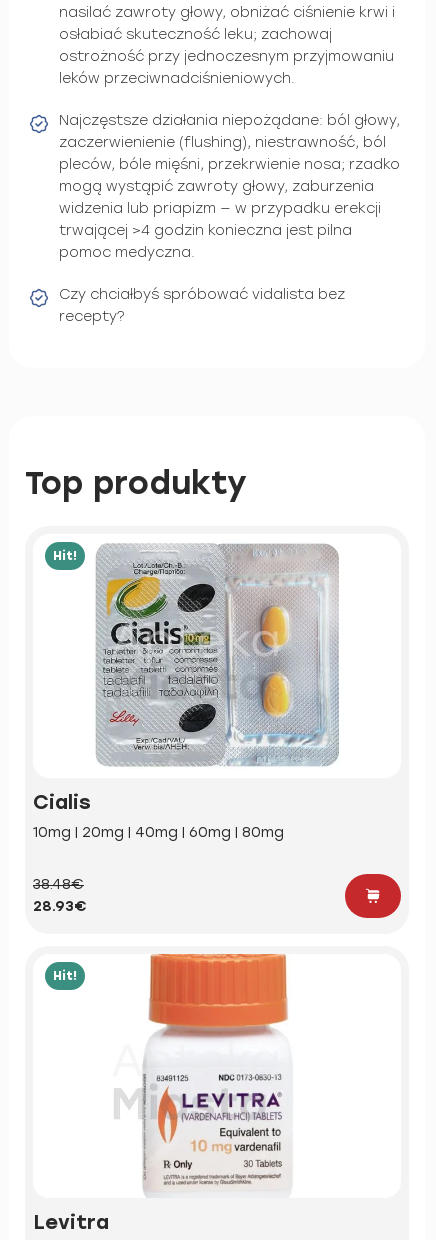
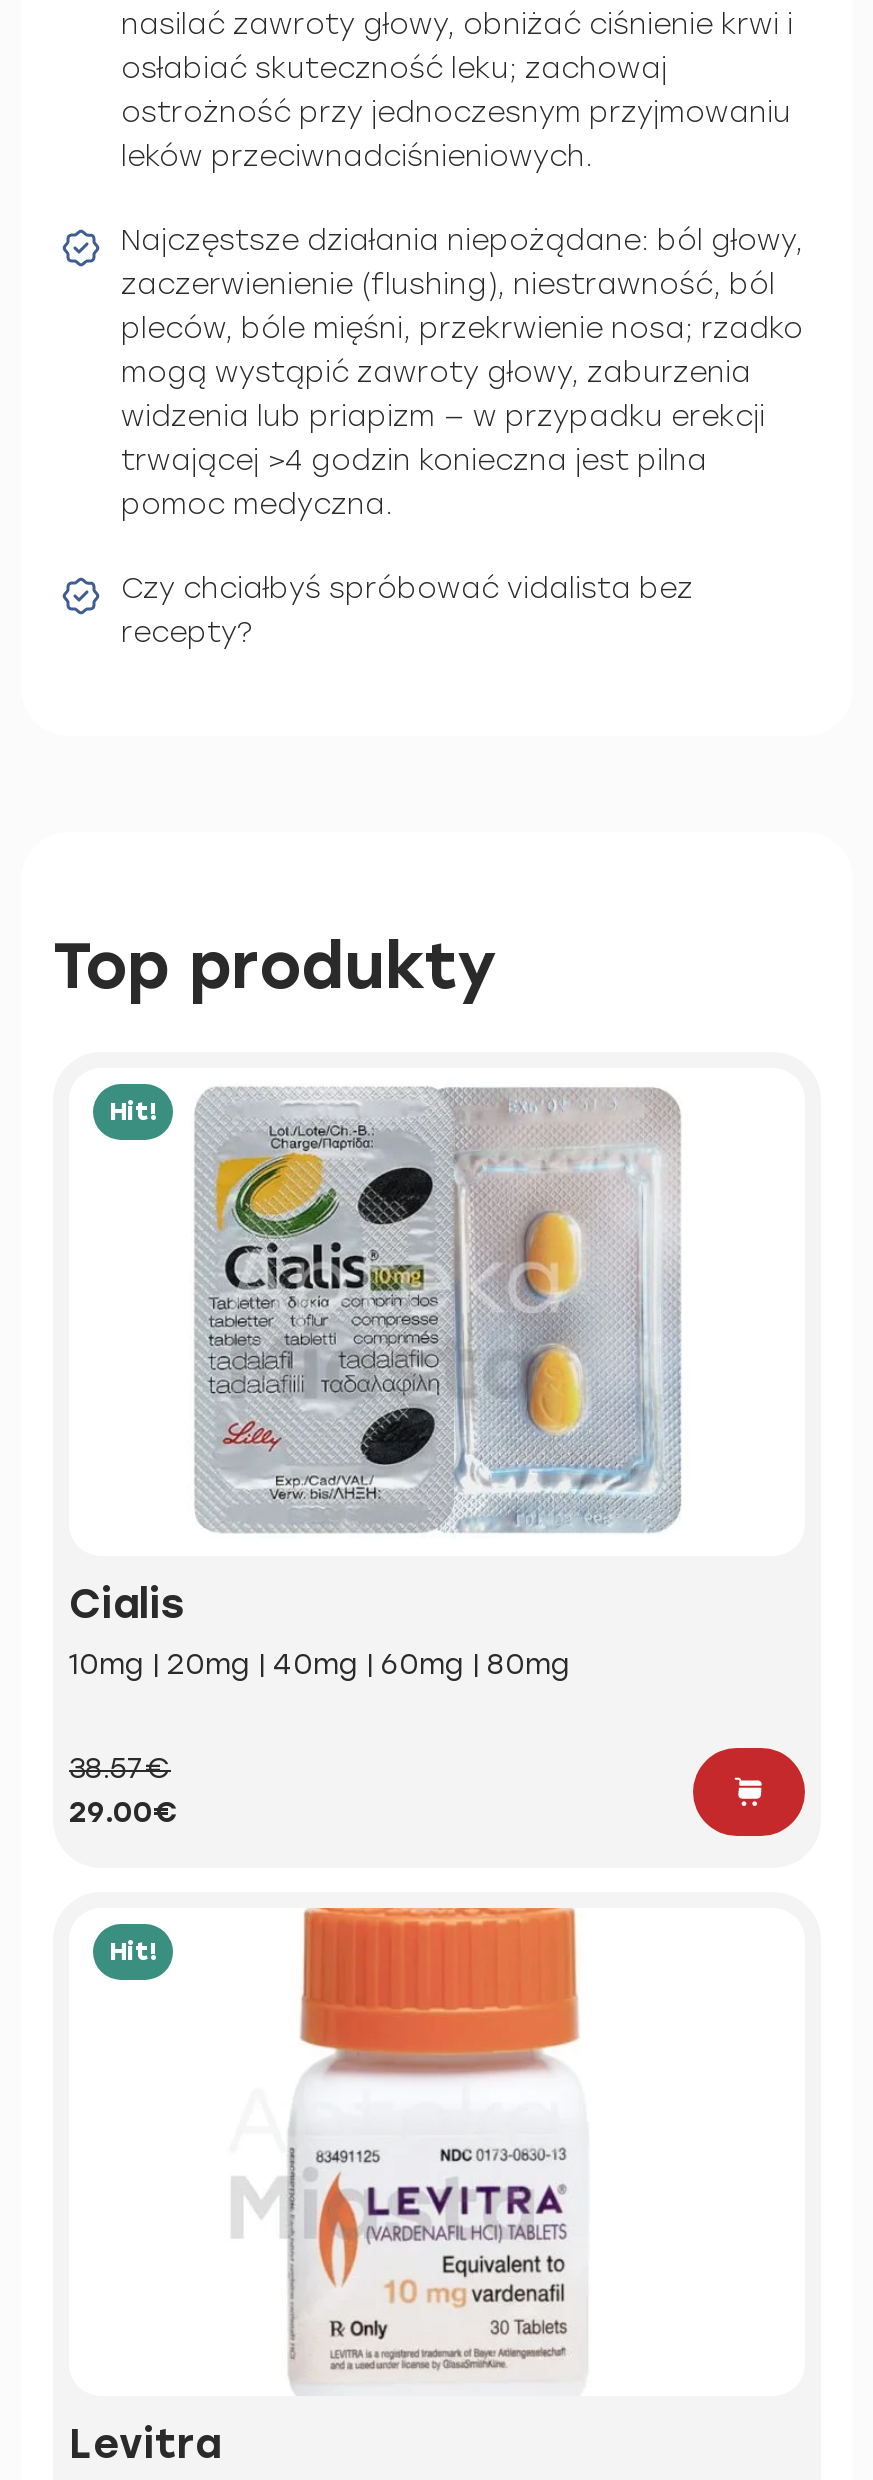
- 38.48€
+ 38.57€

- 28.93€
+ 29.00€
